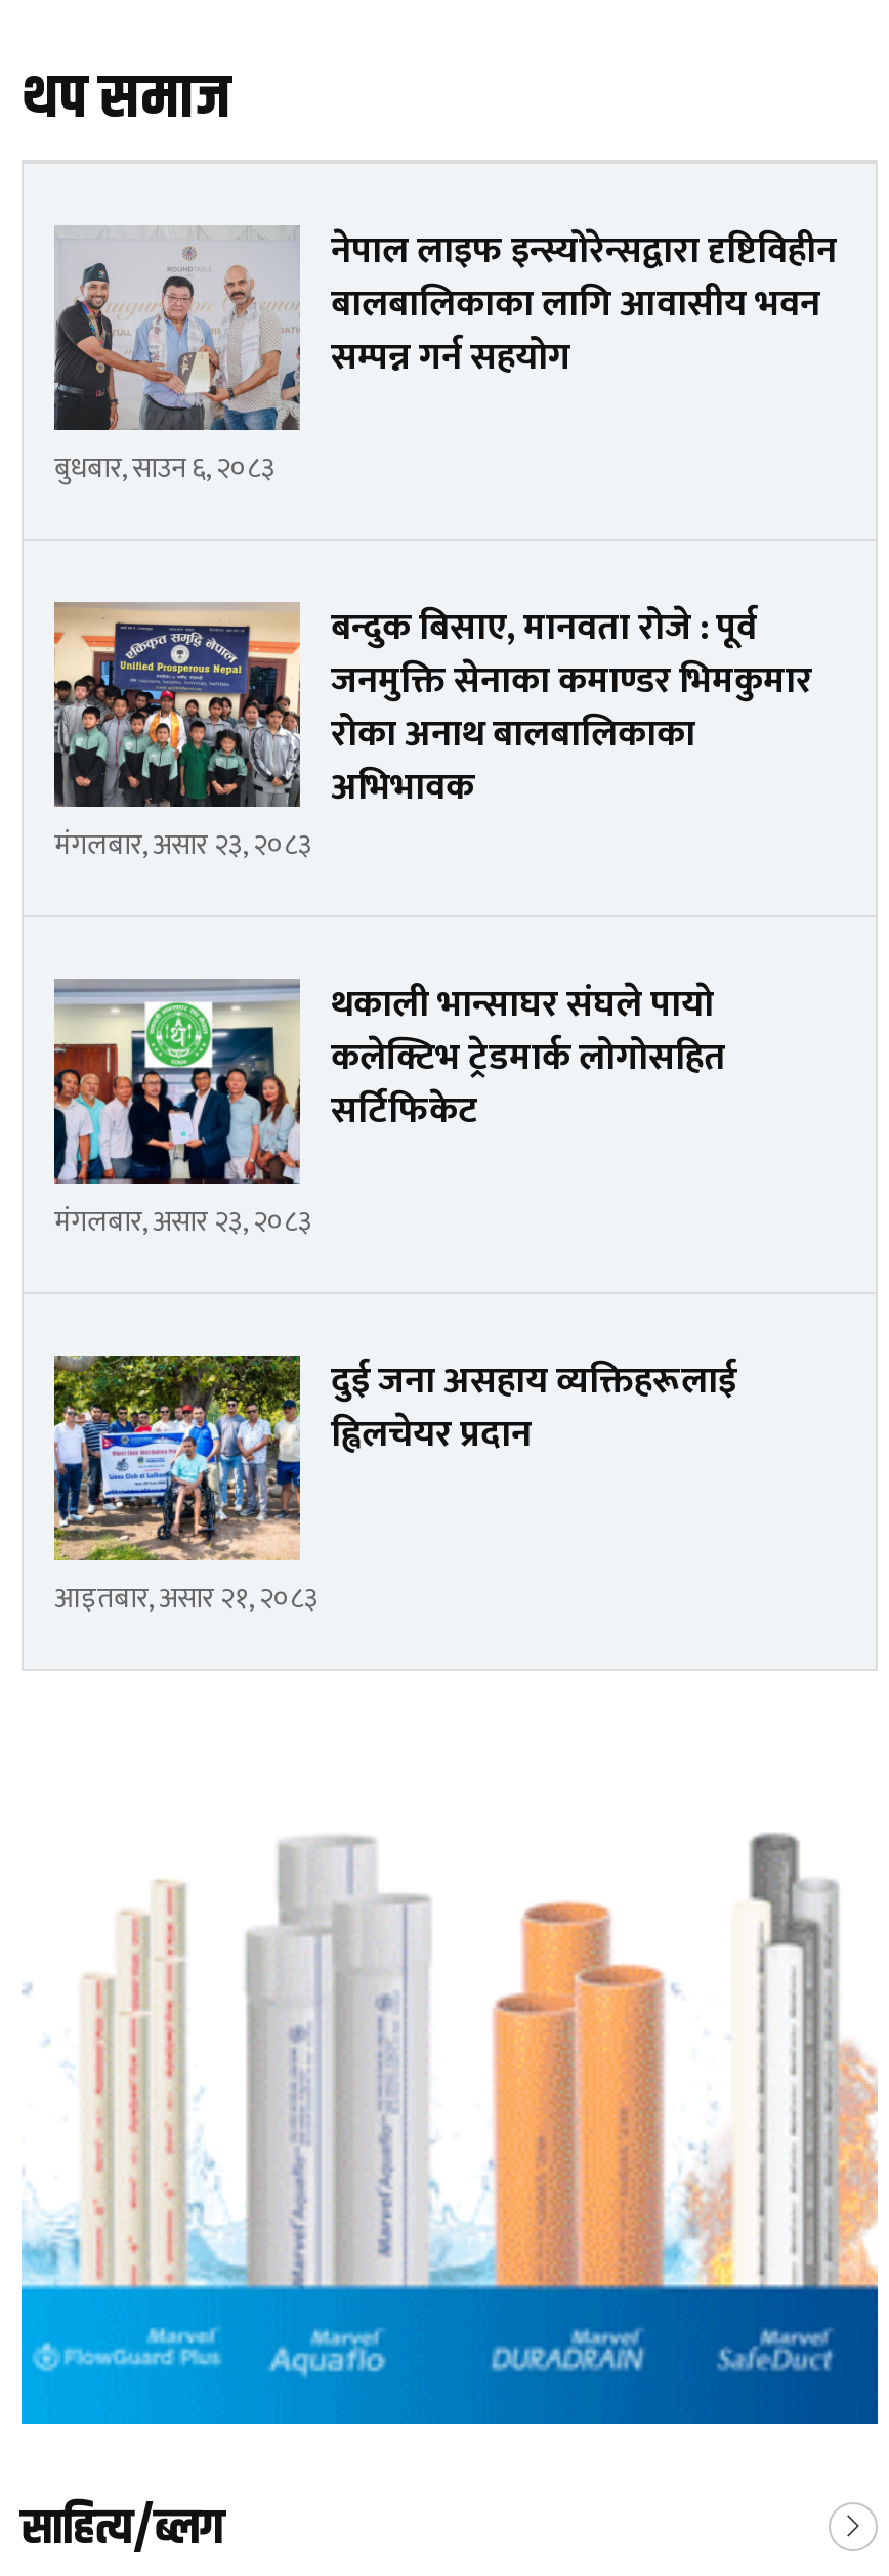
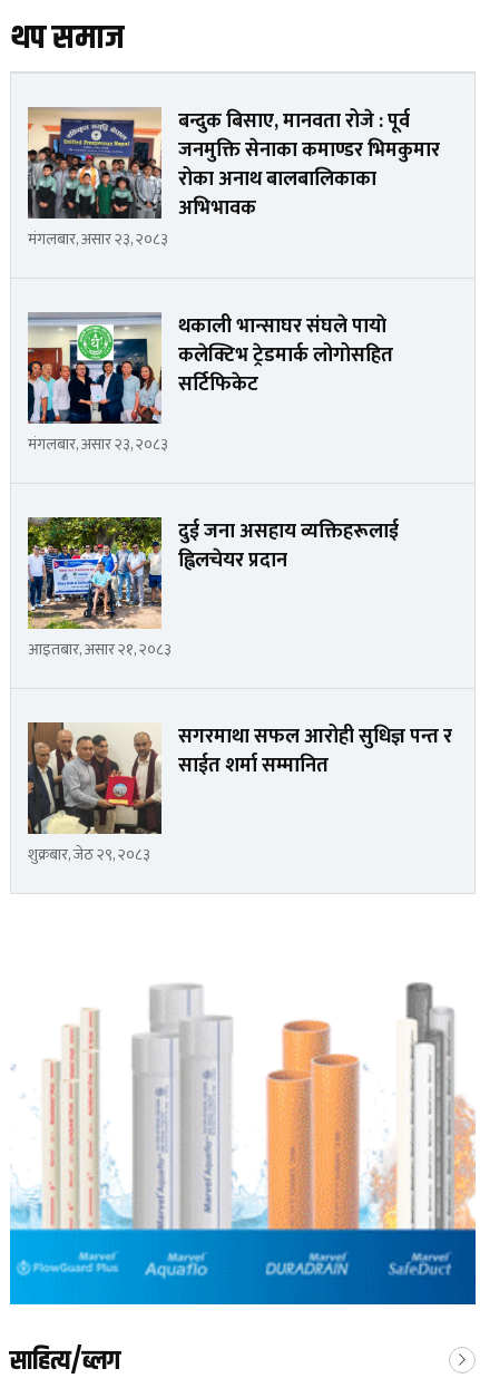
- [image]
- नेपाल लाइफ इन्स्योरेन्सद्वारा दृष्टिविहीन
- बालबालिकाका लागि आवासीय भवन
- सम्पन्न गर्न सहयोग
- बुधबार, साउन ६, २०८३

moved up: [image] | बन्दुक बिसाए, मानवता रोजे : पूर्व | जनमुक्ति सेनाका कमाण्डर भिमकुमार | ... | ह्विलचेयर प्रदान | आइतबार, असार २१, २०८३

+ [image]
+ सगरमाथा सफल आरोही सुधिज्ञ पन्त र
+ साईत शर्मा सम्मानित
+ शुक्रबार, जेठ २९, २०८३
